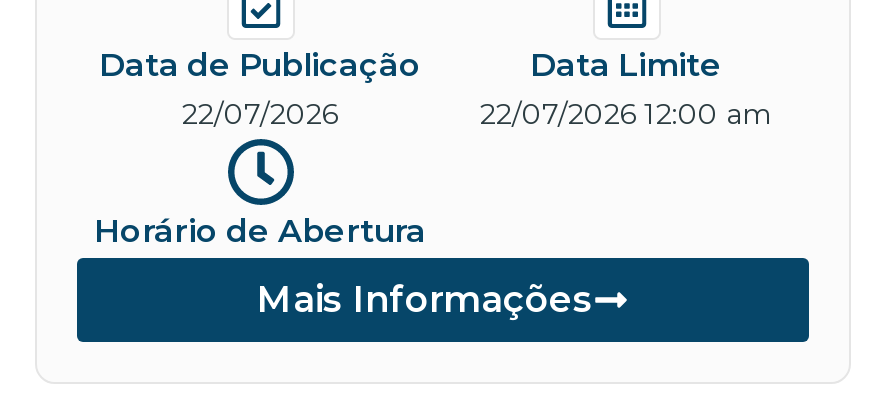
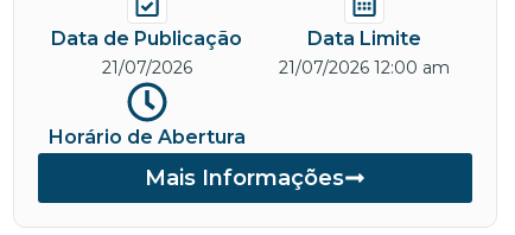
- 22/07/2026
+ 21/07/2026

- 22/07/2026 12:00 am
+ 21/07/2026 12:00 am
